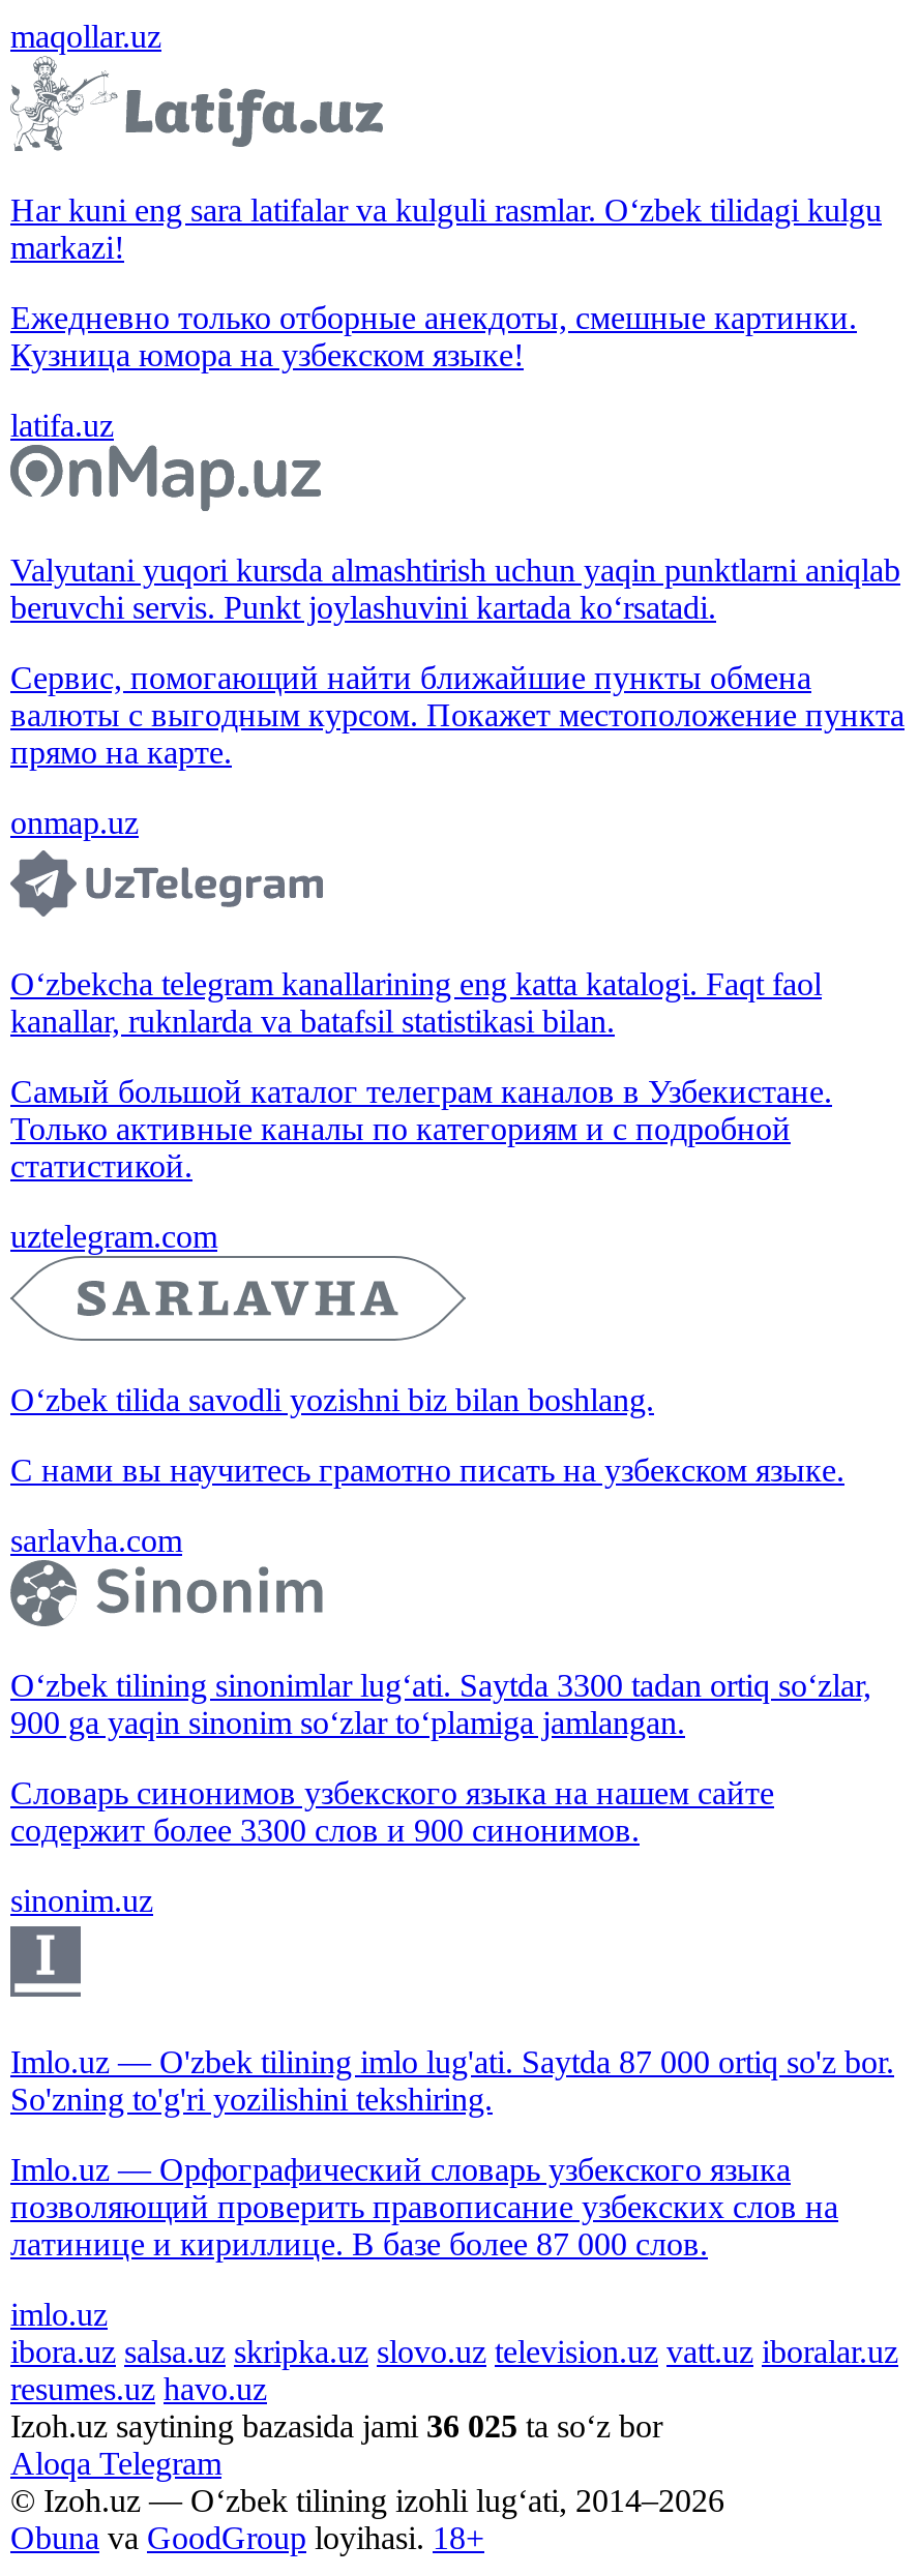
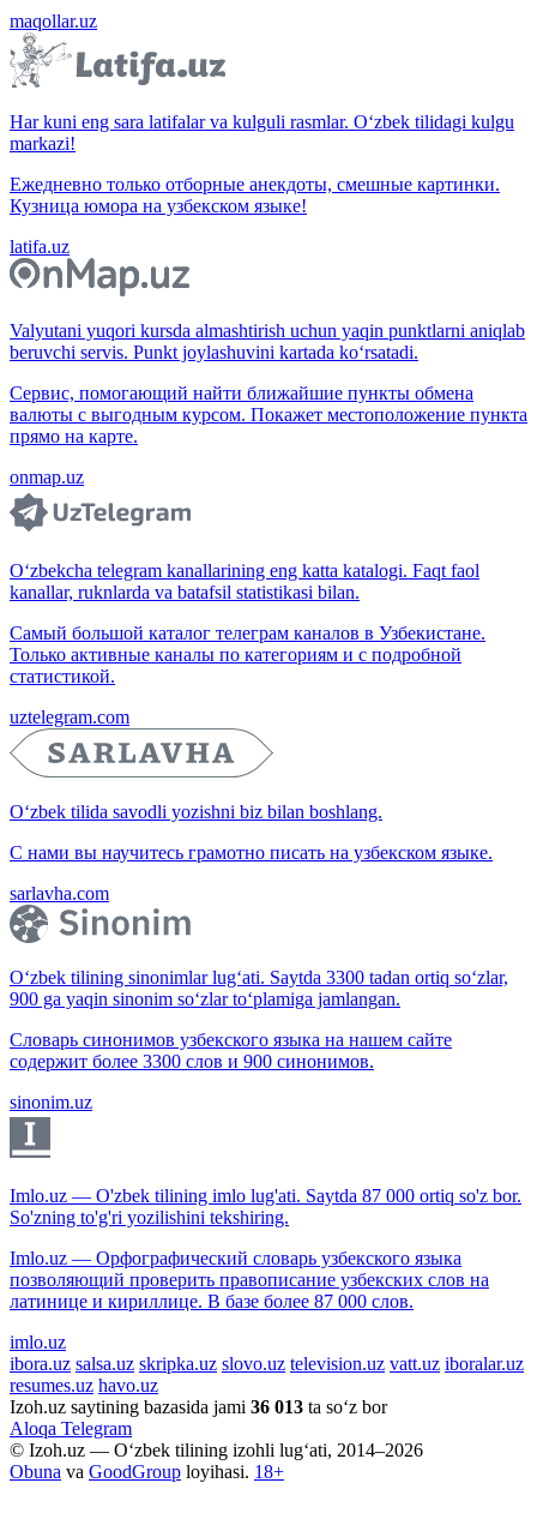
- Izoh.uz saytining bazasida jami 36 025 ta so‘z bor
+ Izoh.uz saytining bazasida jami 36 013 ta so‘z bor
